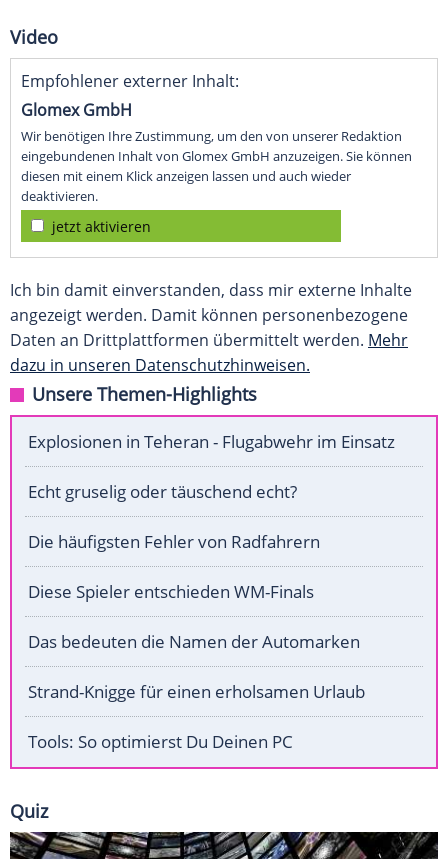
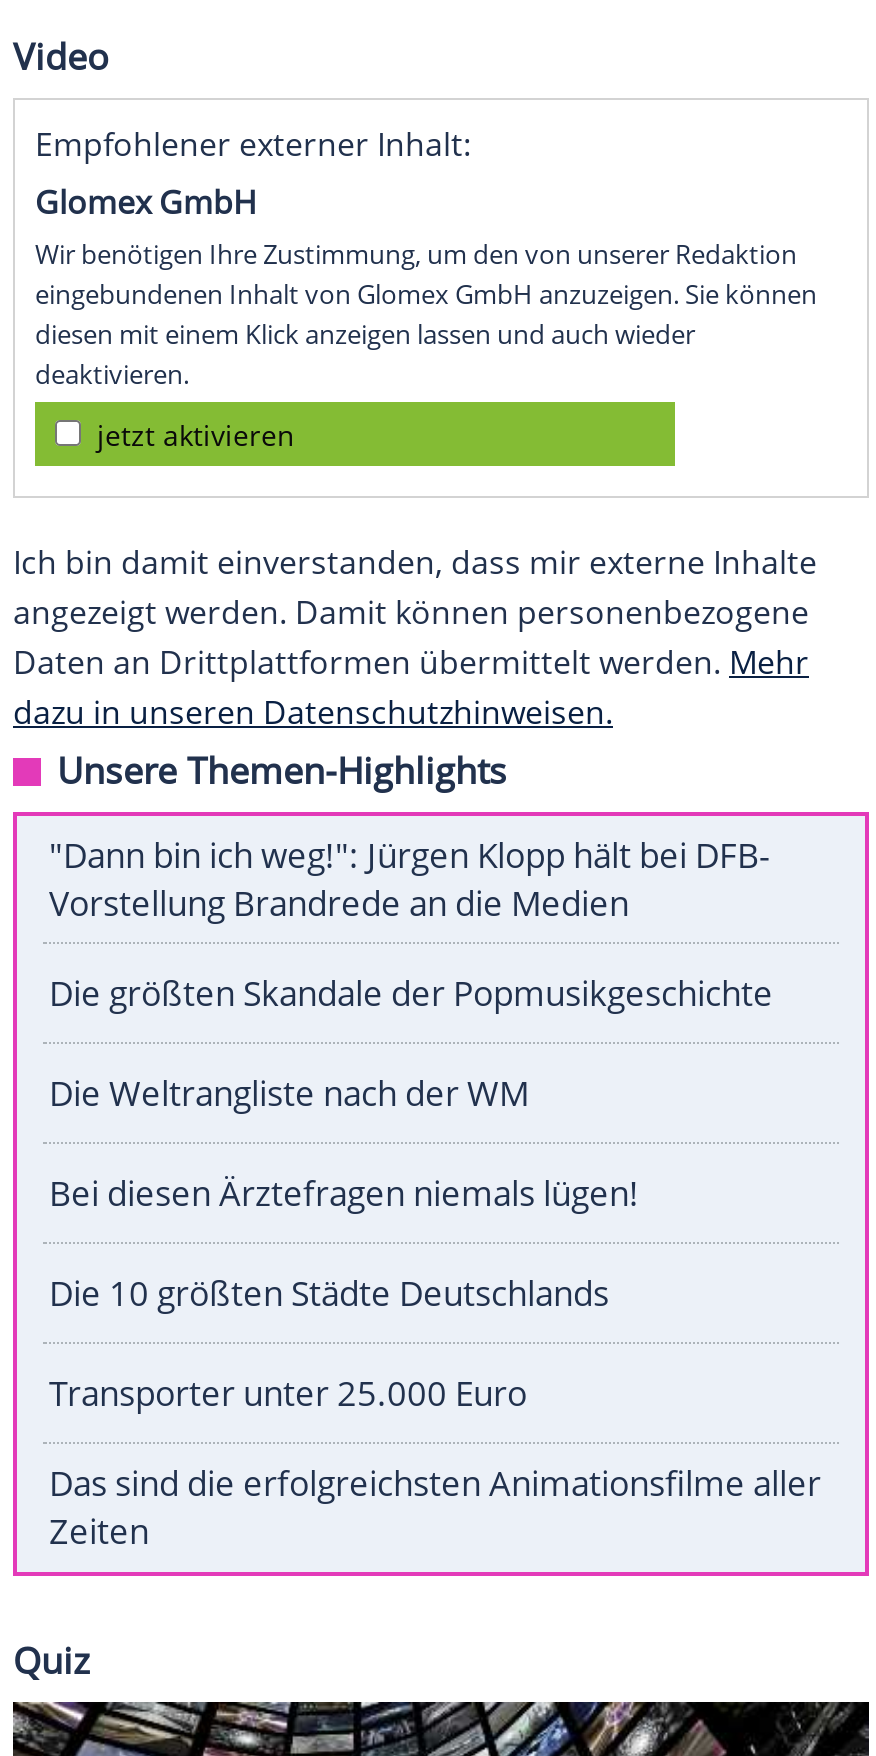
- Explosionen in Teheran - Flugabwehr im Einsatz
+ "Dann bin ich weg!": Jürgen Klopp hält bei DFB-
+ Vorstellung Brandrede an die Medien

- Echt gruselig oder täuschend echt?
+ Die größten Skandale der Popmusikgeschichte

- Die häufigsten Fehler von Radfahrern
+ Die Weltrangliste nach der WM

- Diese Spieler entschieden WM-Finals
+ Bei diesen Ärztefragen niemals lügen!

- Das bedeuten die Namen der Automarken
+ Die 10 größten Städte Deutschlands

- Strand-Knigge für einen erholsamen Urlaub
+ Transporter unter 25.000 Euro

- Tools: So optimierst Du Deinen PC
+ Das sind die erfolgreichsten Animationsfilme aller
+ Zeiten
